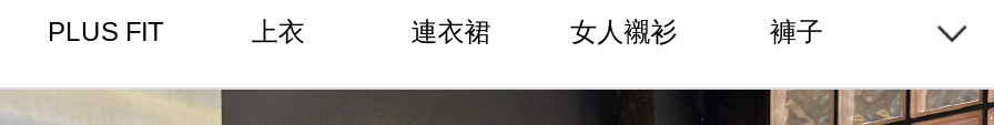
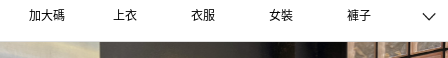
- PLUS FIT
+ 加大碼

- 連衣裙
- 女人襯衫
+ 衣服
+ 女裝
